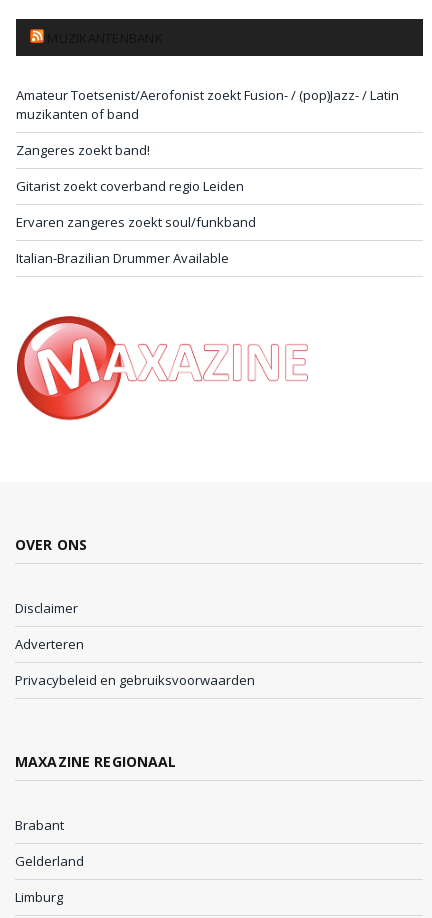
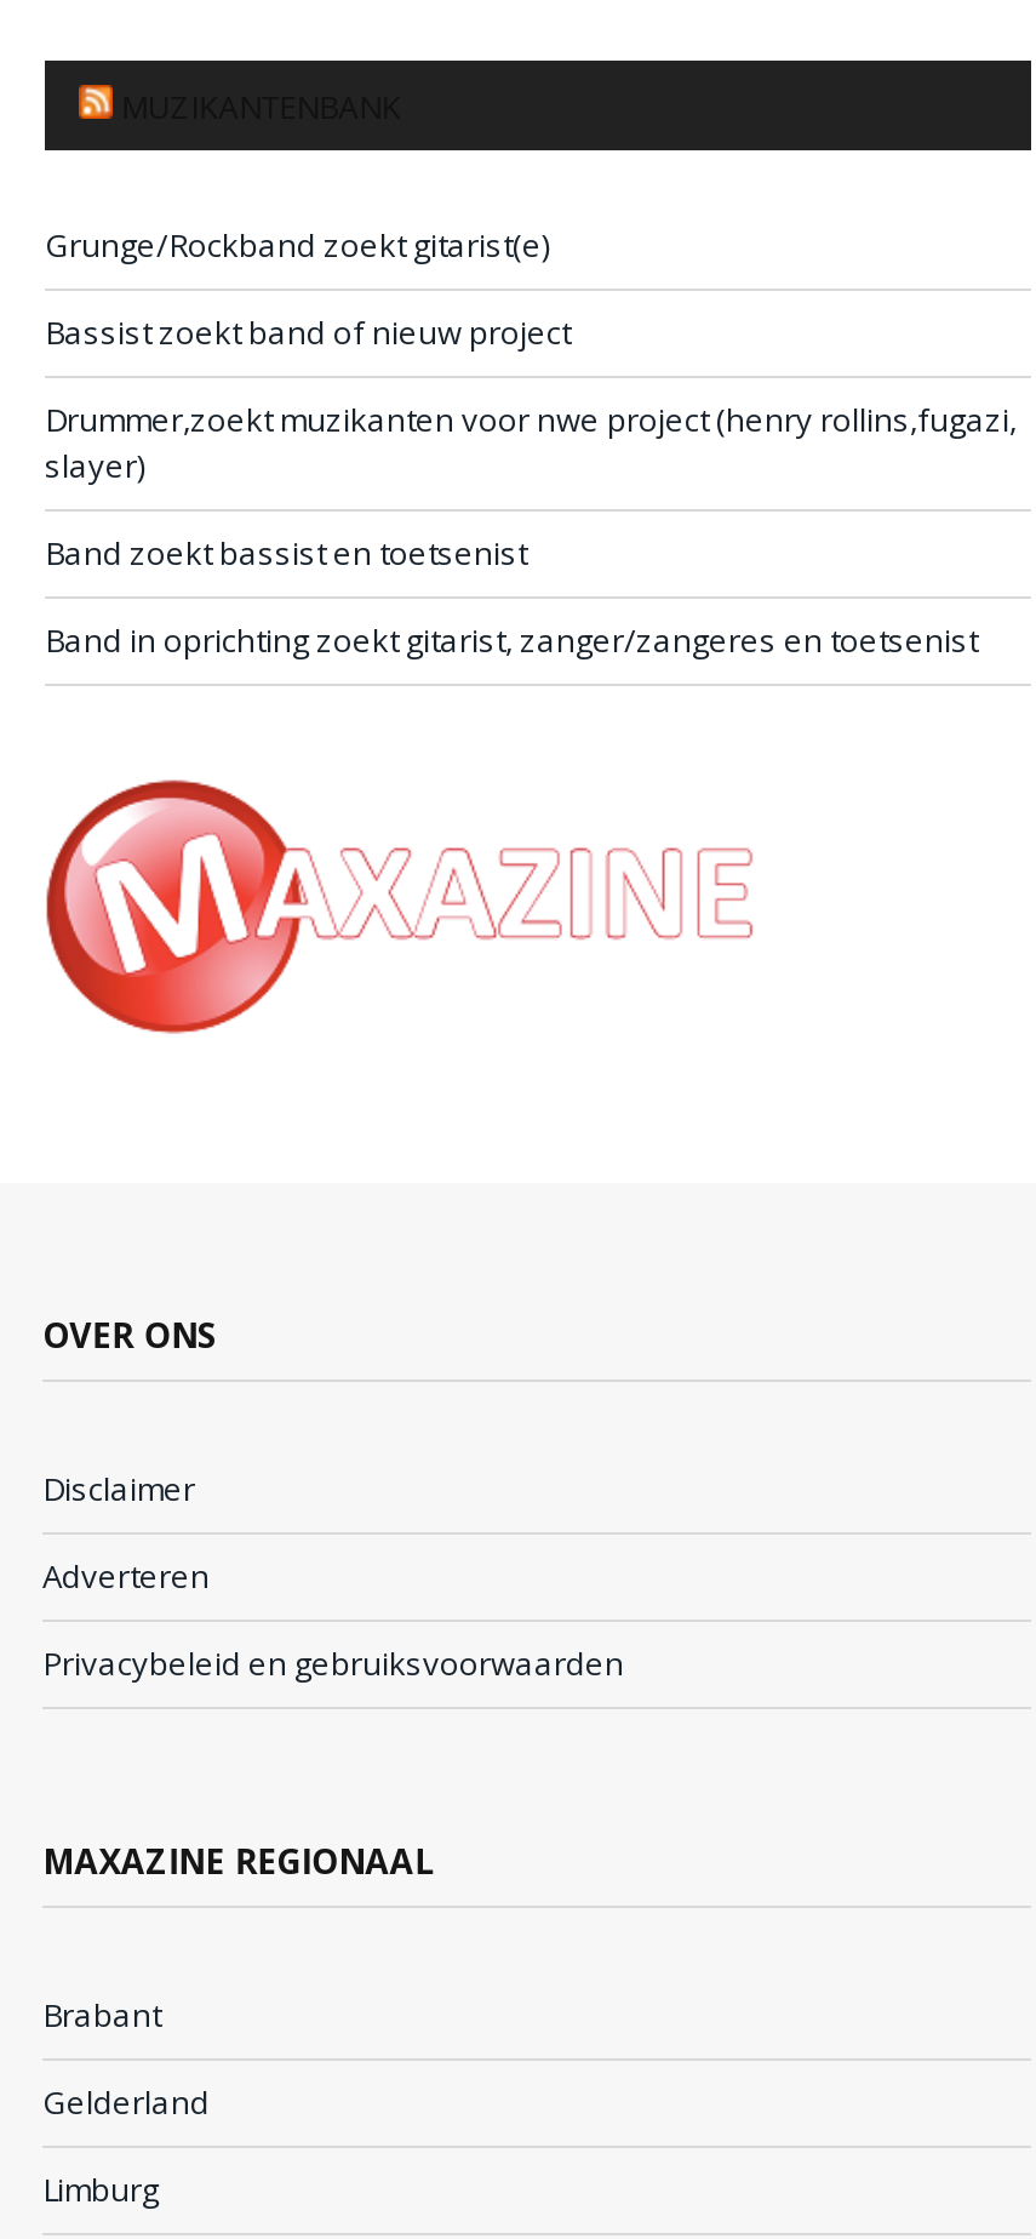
- Amateur Toetsenist/Aerofonist zoekt Fusion- / (pop)Jazz- / Latin
- muzikanten of band
+ Grunge/Rockband zoekt gitarist(e)

- Zangeres zoekt band!
+ Bassist zoekt band of nieuw project

- Gitarist zoekt coverband regio Leiden
+ Drummer,zoekt muzikanten voor nwe project (henry rollins,fugazi,
+ slayer)

- Ervaren zangeres zoekt soul/funkband
+ Band zoekt bassist en toetsenist

- Italian-Brazilian Drummer Available
+ Band in oprichting zoekt gitarist, zanger/zangeres en toetsenist
